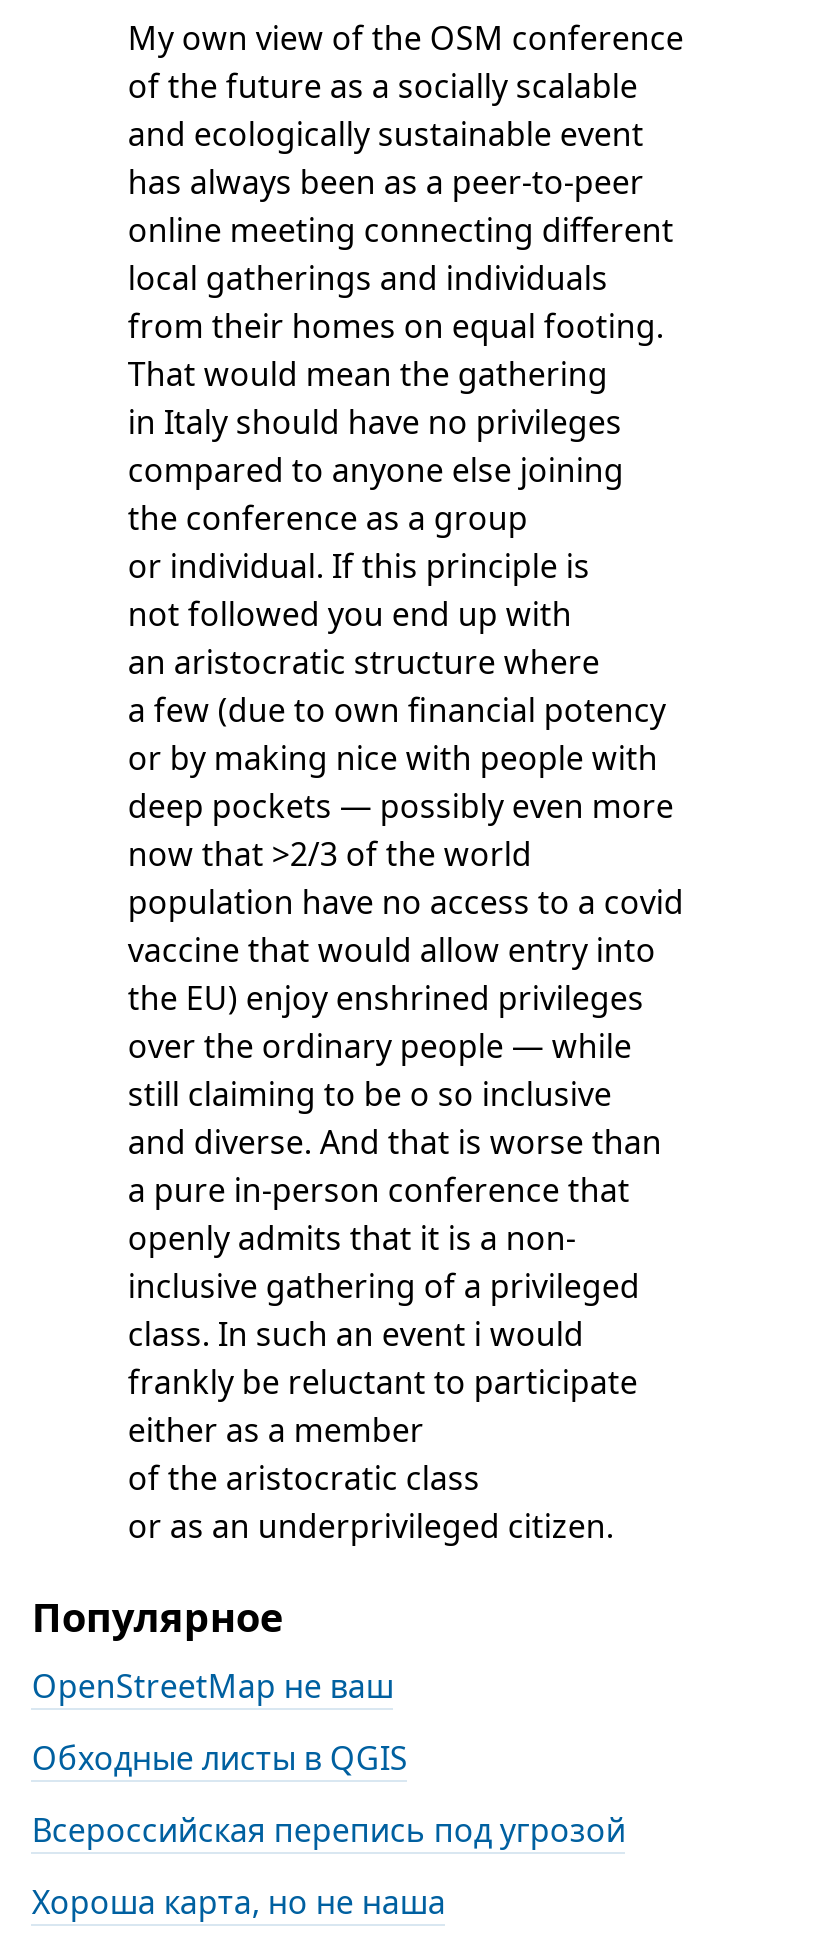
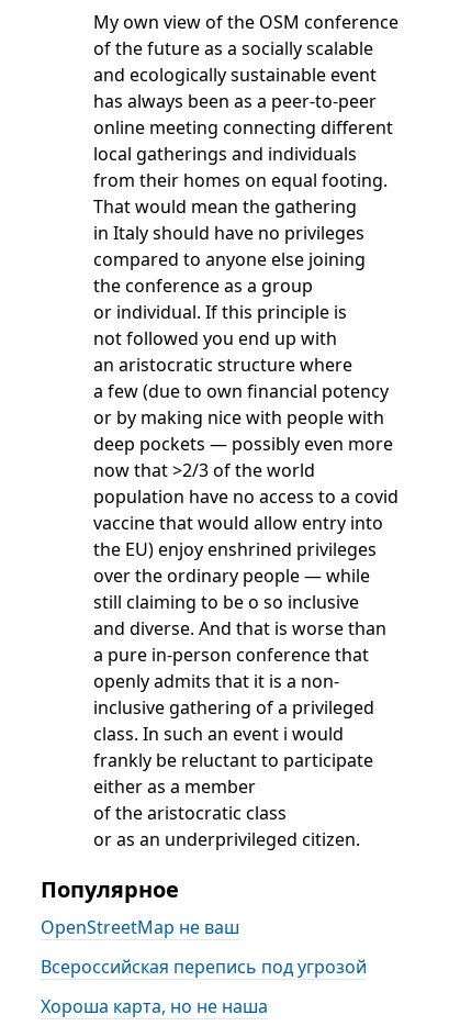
- Обходные листы в QGIS
